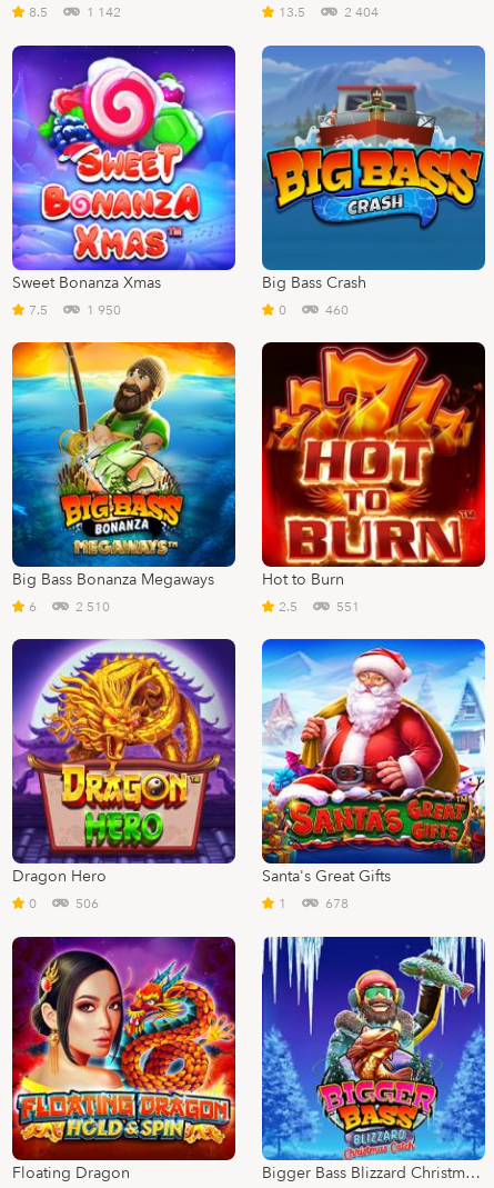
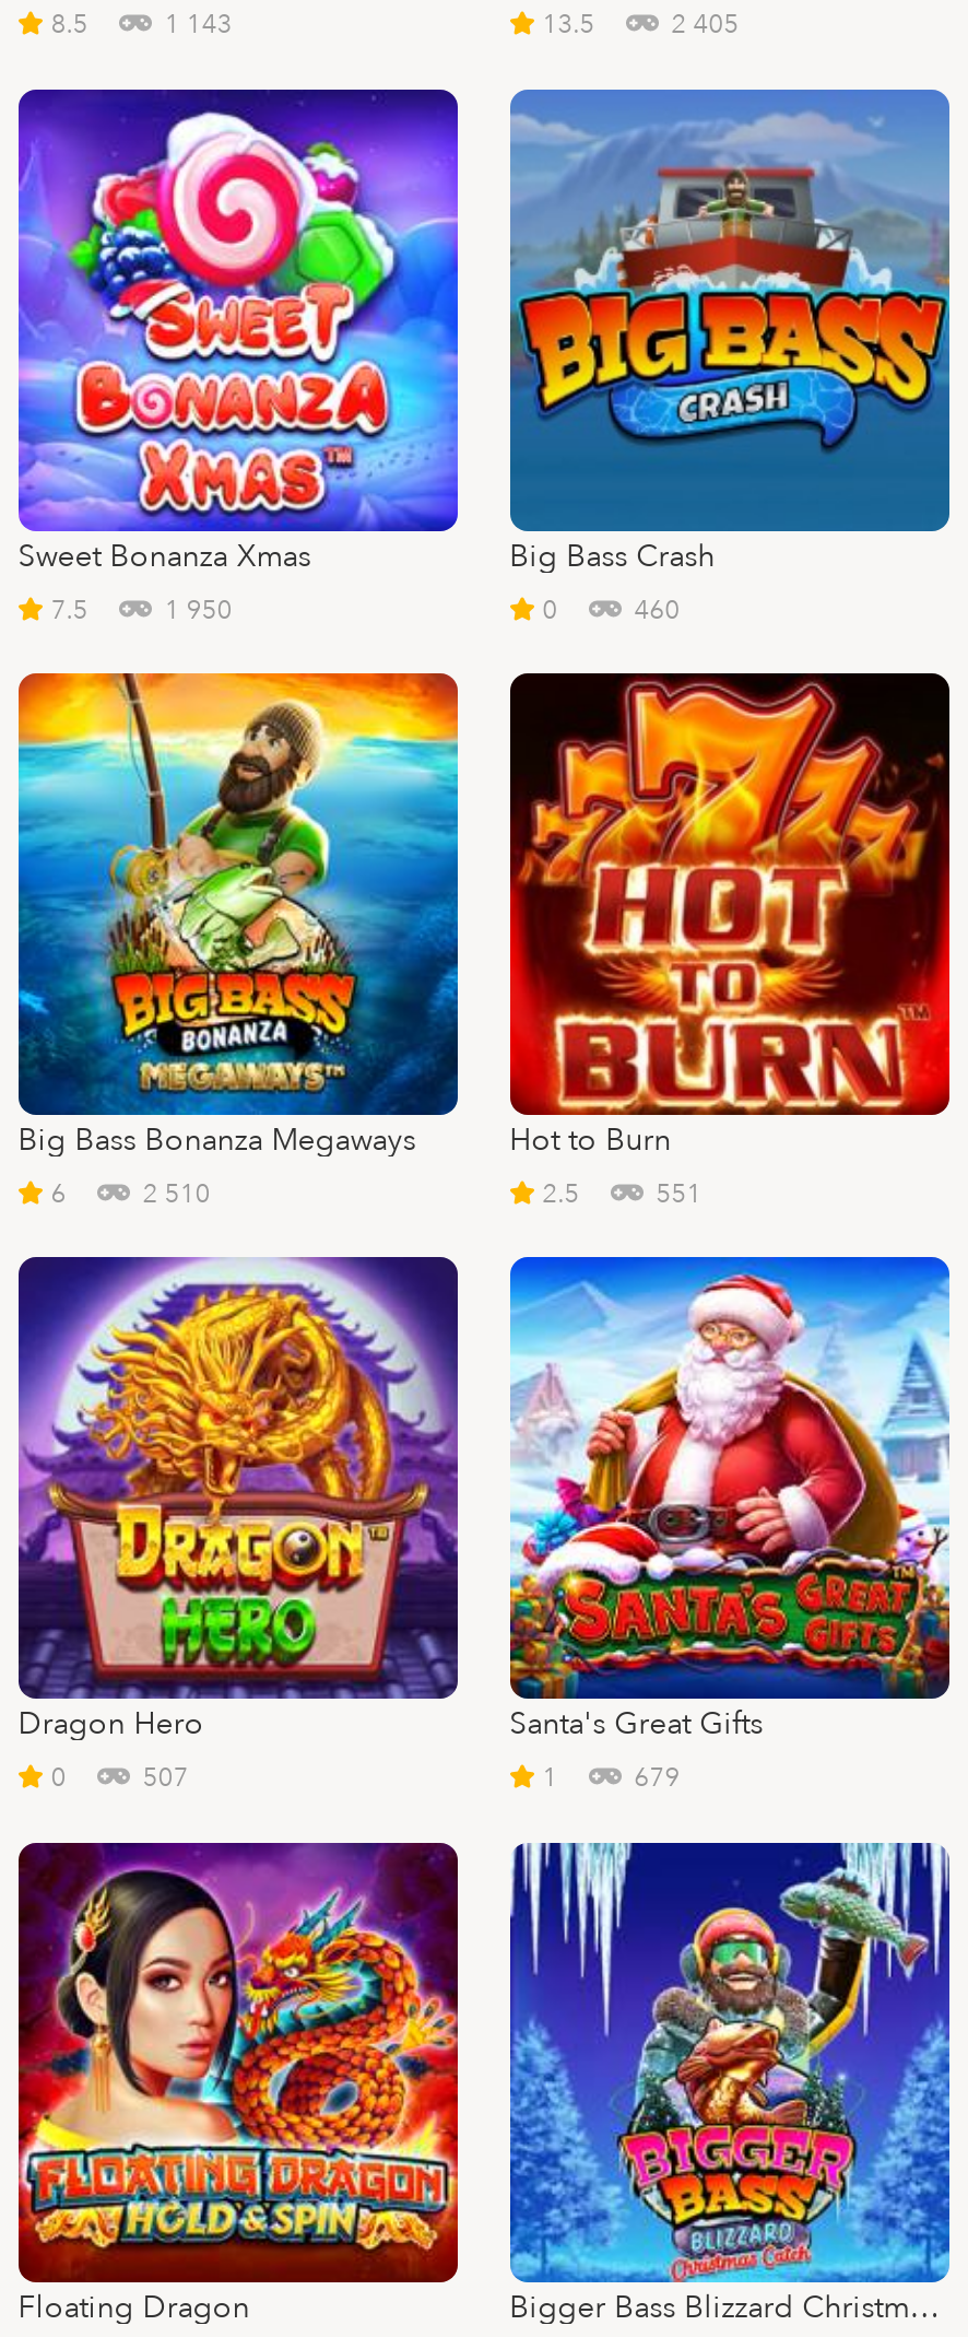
- 1 142
+ 1 143

- 2 404
+ 2 405

- 506
+ 507

- 678
+ 679
